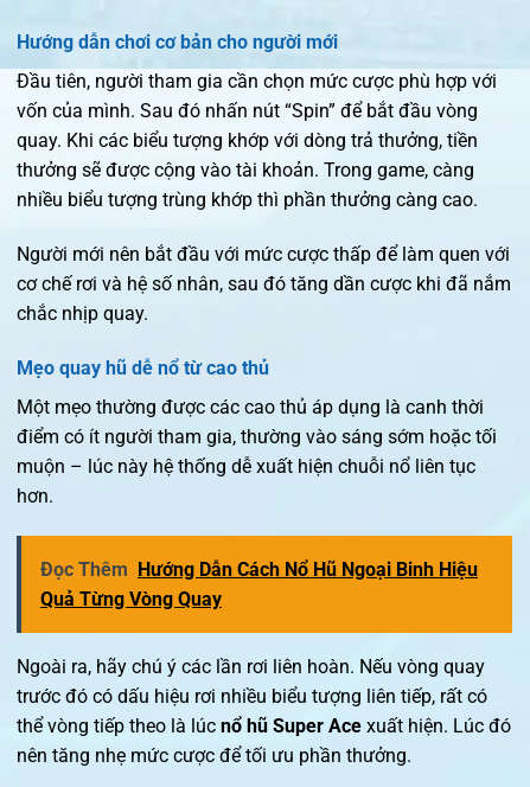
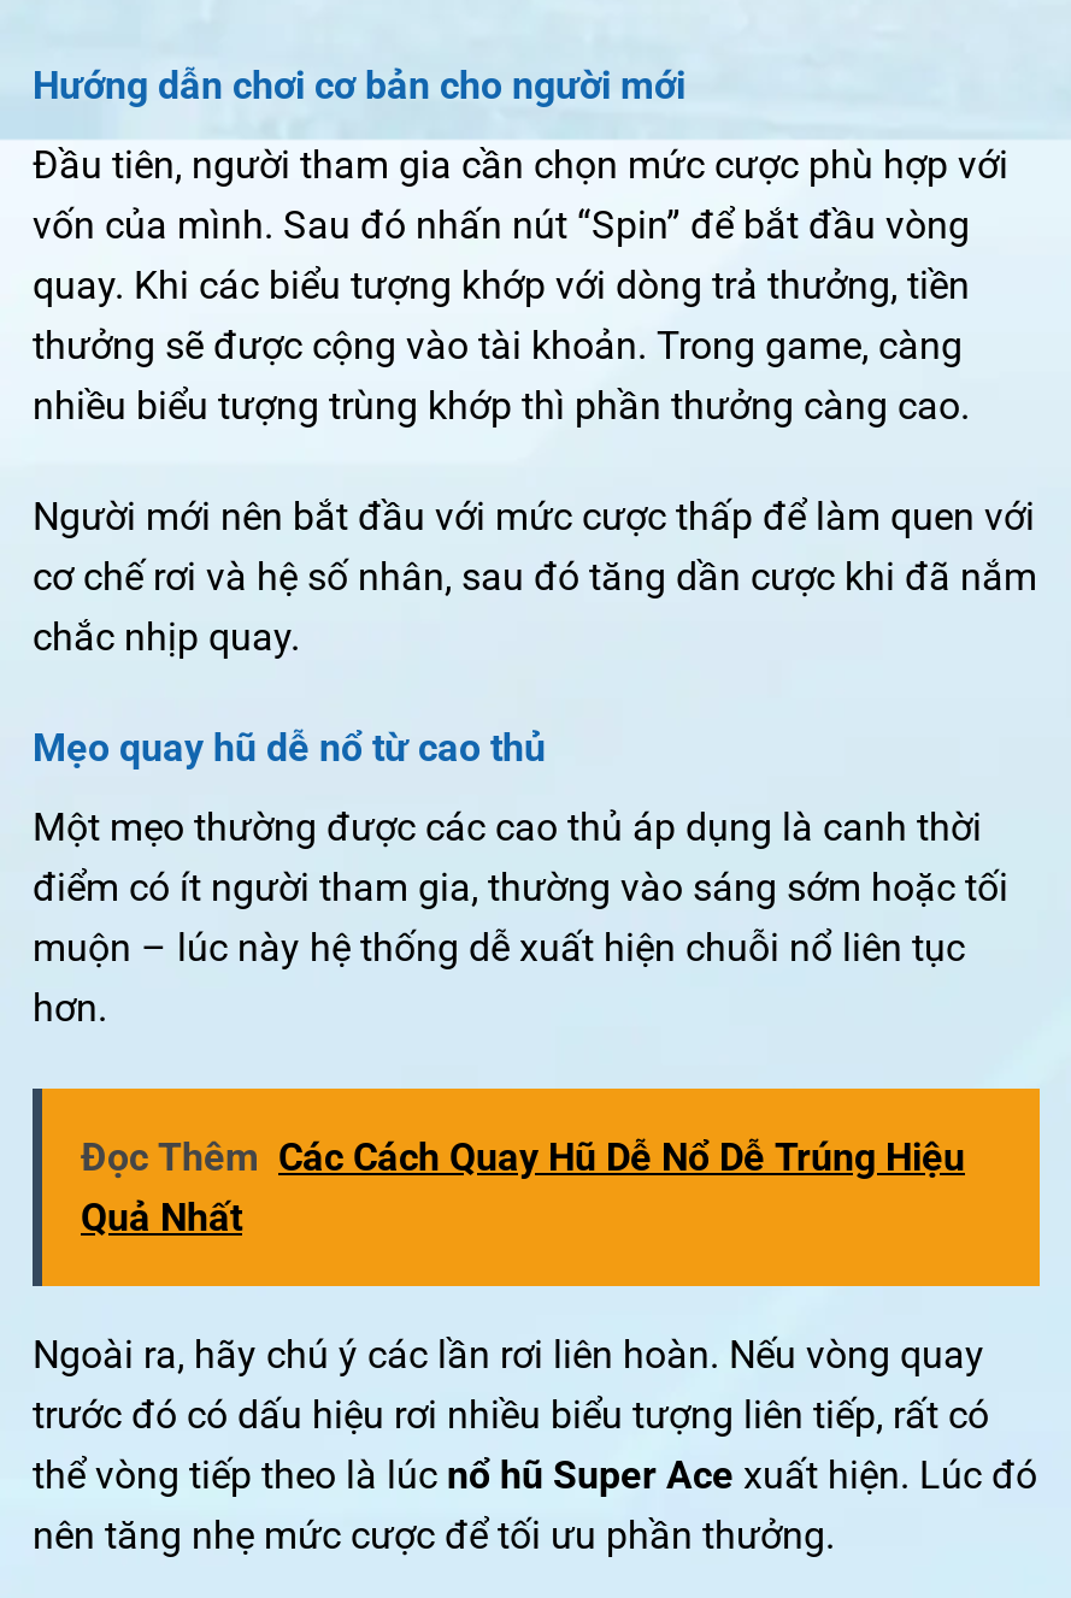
- Đọc Thêm Hướng Dẫn Cách Nổ Hũ Ngoại Binh Hiệu
- Quả Từng Vòng Quay
+ Đọc Thêm Các Cách Quay Hũ Dễ Nổ Dễ Trúng Hiệu
+ Quả Nhất
